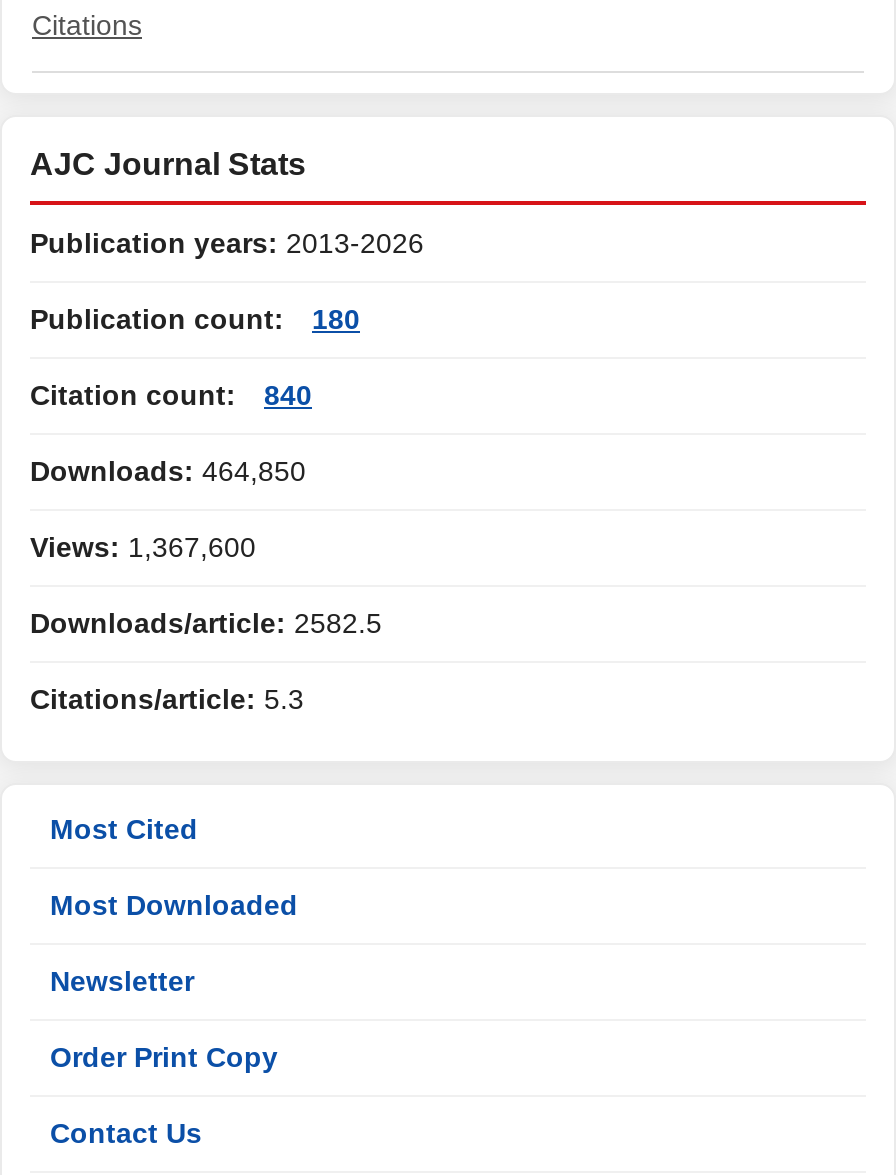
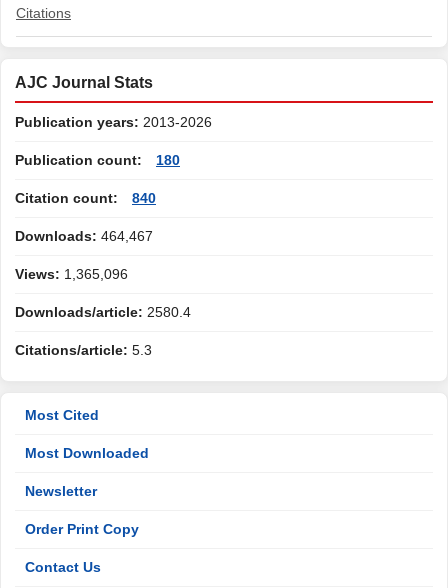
- Downloads: 464,850
+ Downloads: 464,467

- Views: 1,367,600
+ Views: 1,365,096

- Downloads/article: 2582.5
+ Downloads/article: 2580.4
